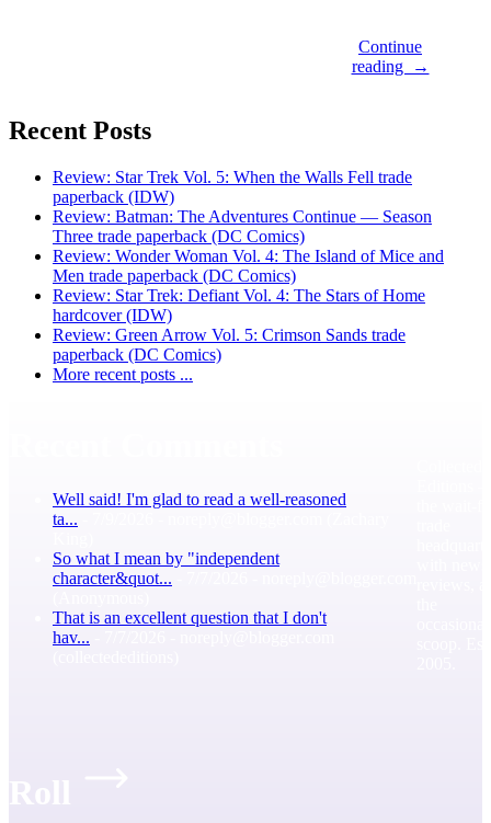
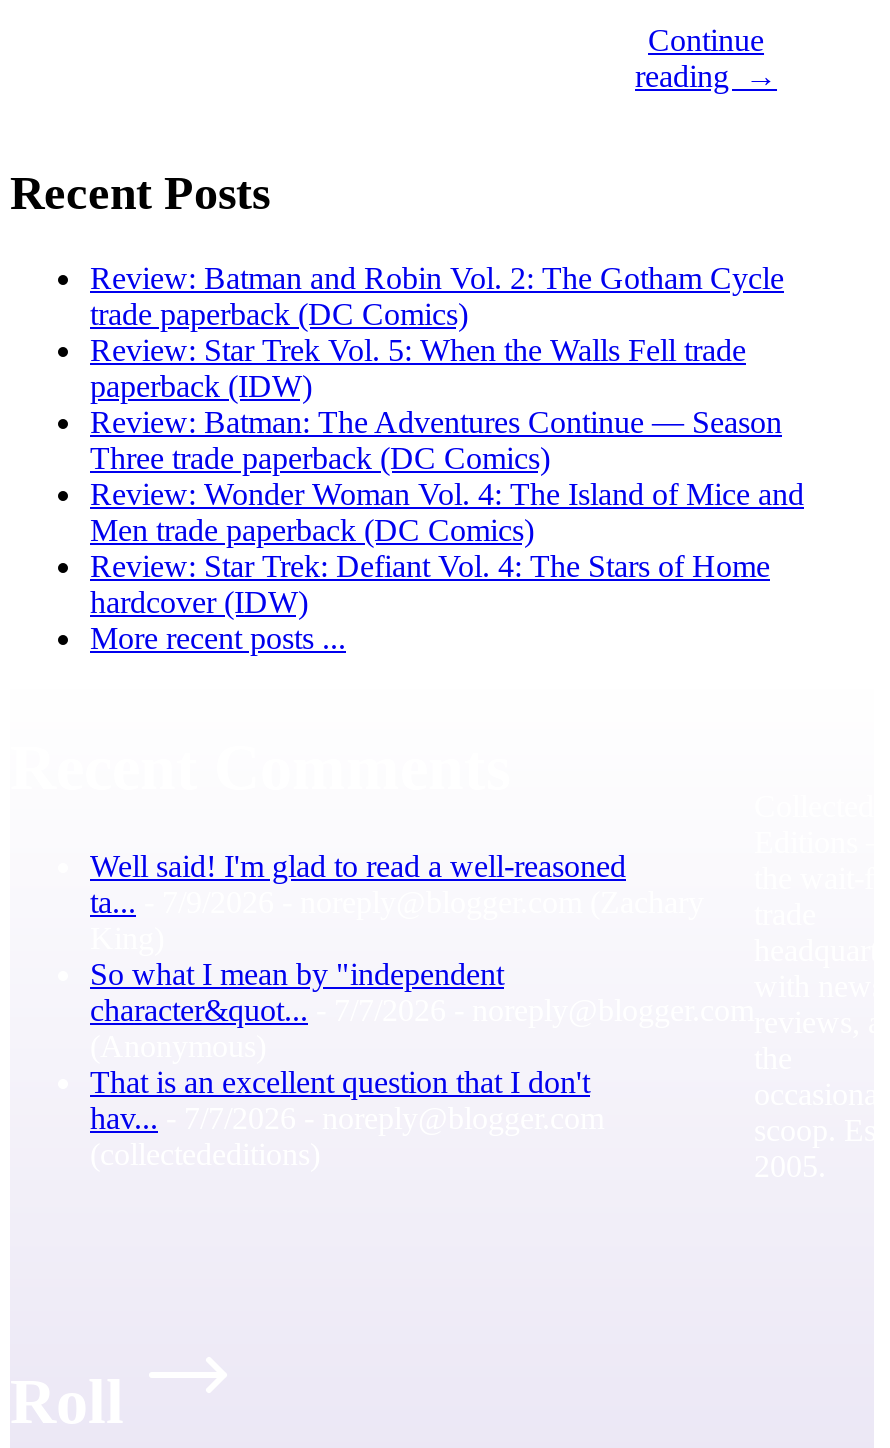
+ Review: Batman and Robin Vol. 2: The Gotham Cycle
+ trade paperback (DC Comics)

moved down: Review: Star Trek Vol. 5: When the Walls Fell trade | paperback (IDW) | Review: Batman: The Adventures Continue — Season | Three trade paperback (DC Comics) | Review: Wonder Woman Vol. 4: The Island of Mice and | Men trade paperback (DC Comics) | Review: Star Trek: Defiant Vol. 4: The Stars of Home | hardcover (IDW)

- Review: Green Arrow Vol. 5: Crimson Sands trade
- paperback (DC Comics)
